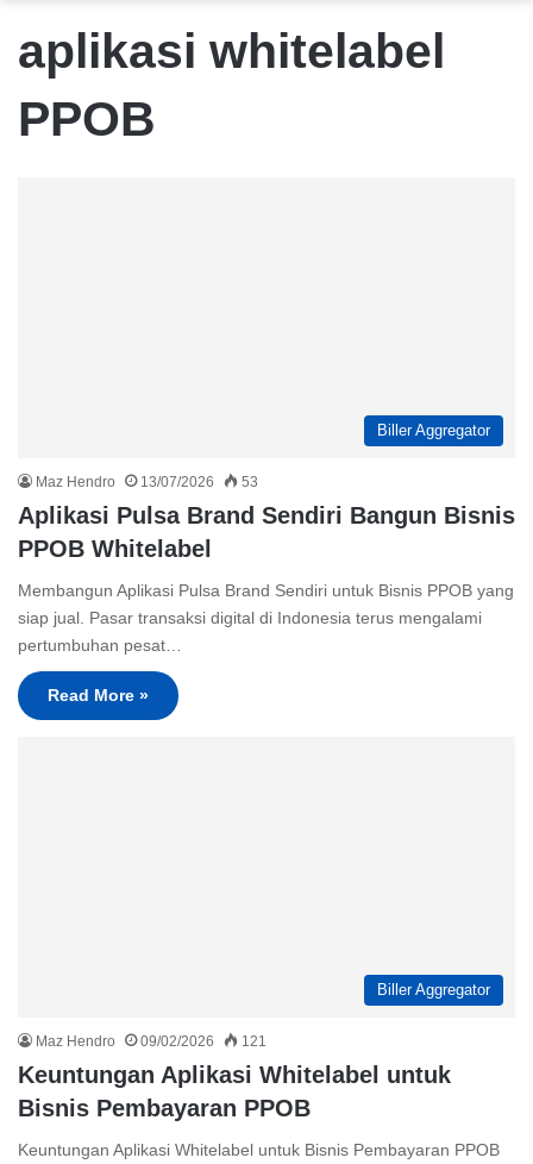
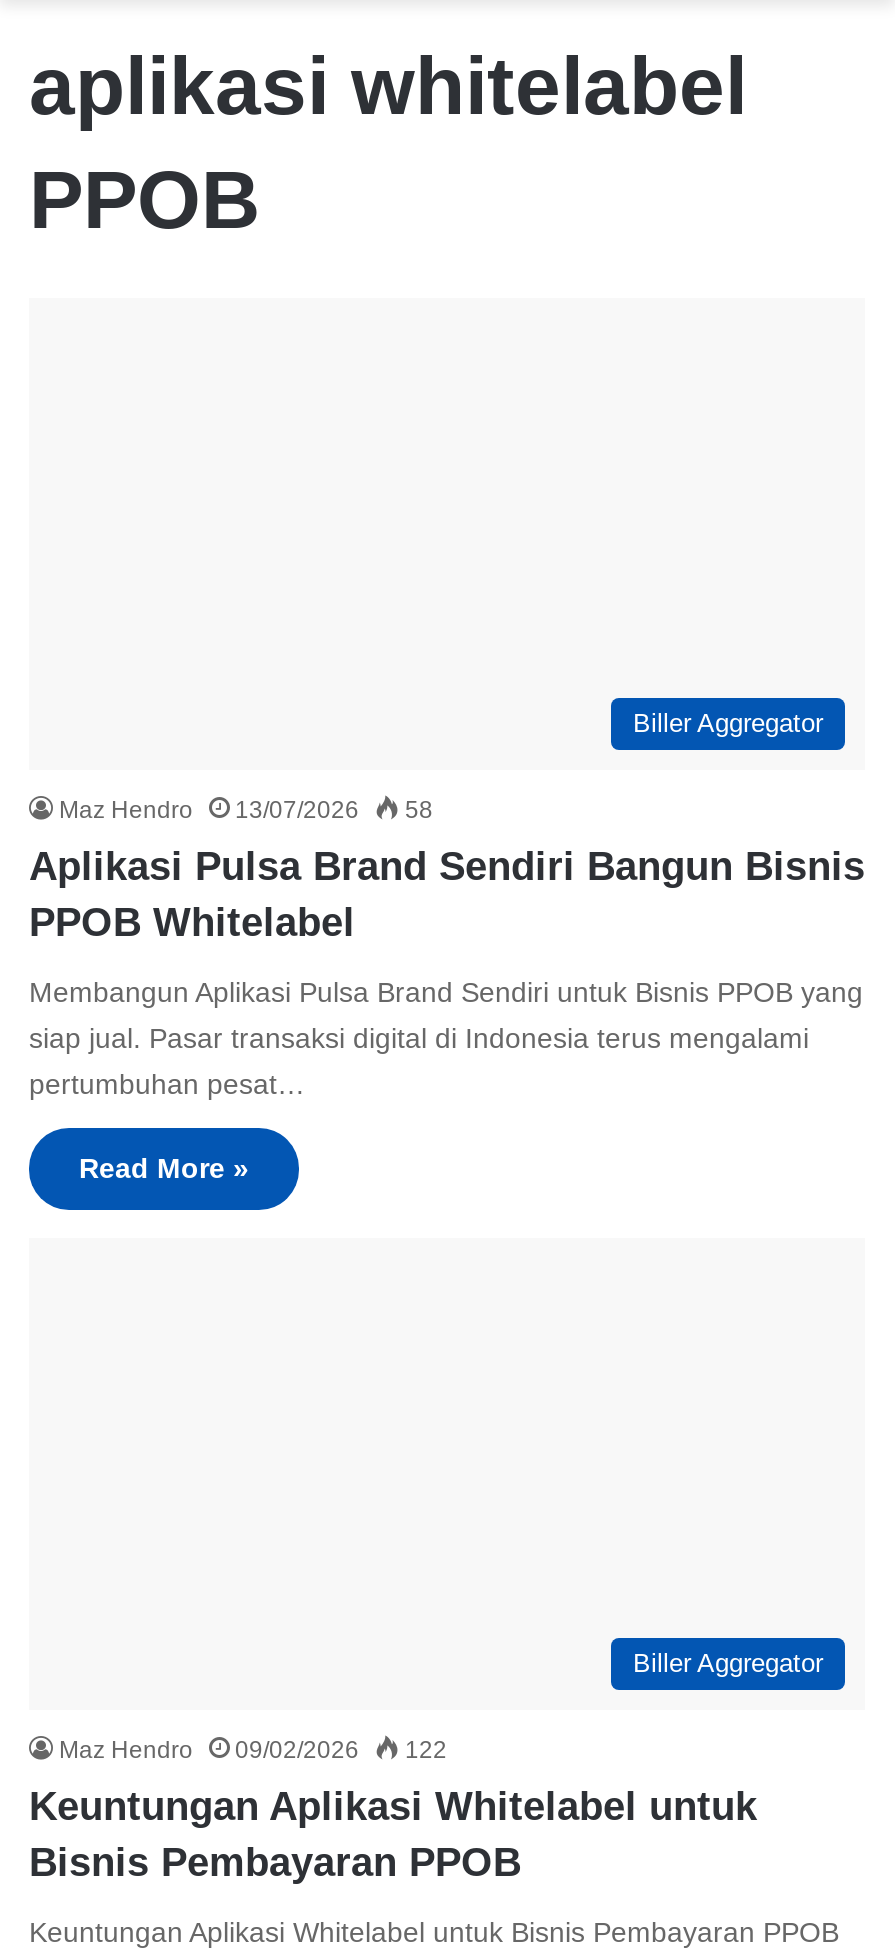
- Maz Hendro 13/07/2026 53
+ Maz Hendro 13/07/2026 58

- Maz Hendro 09/02/2026 121
+ Maz Hendro 09/02/2026 122
